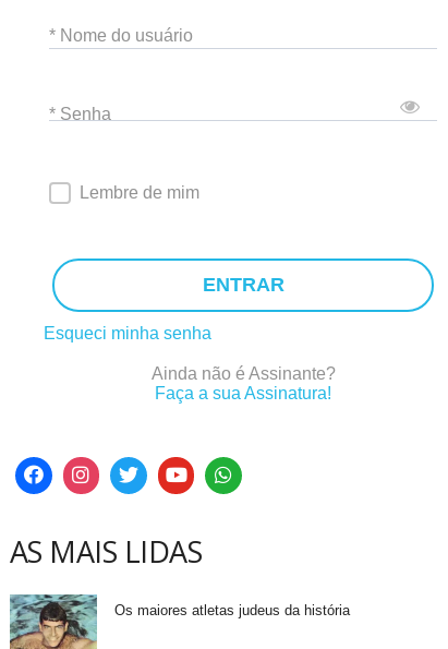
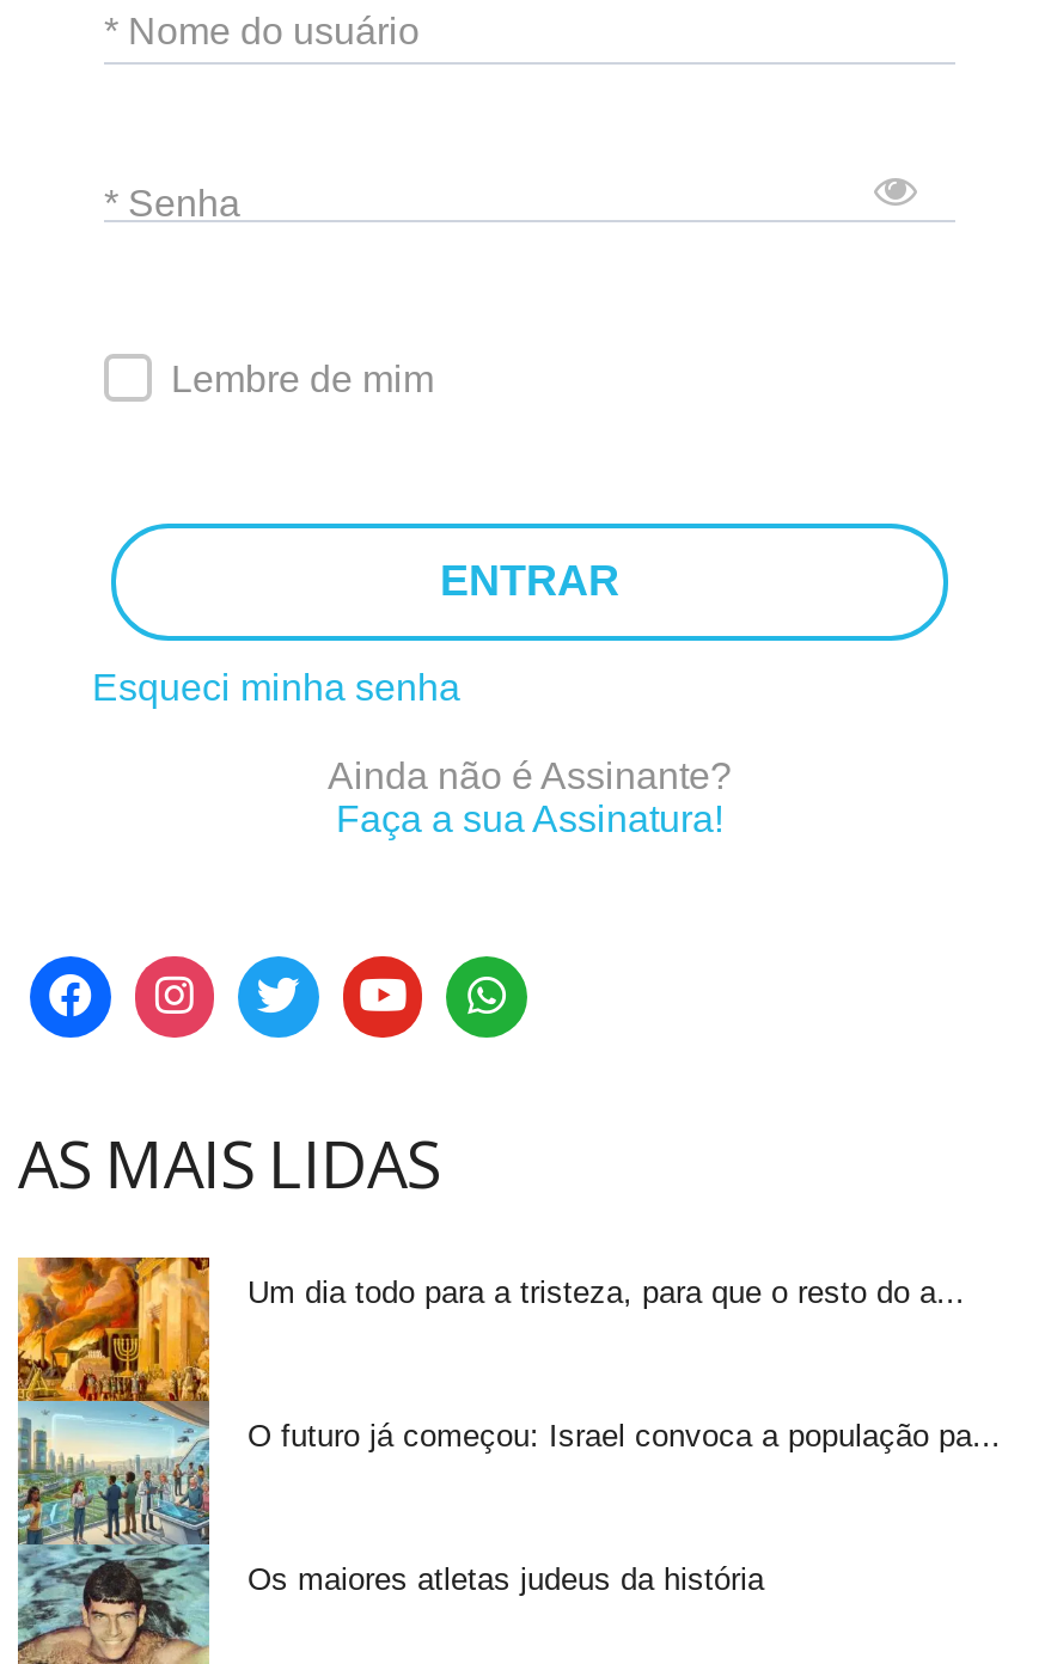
+ [image]
+ Um dia todo para a tristeza, para que o resto do a...

+ O futuro já começou: Israel convoca a população pa...
